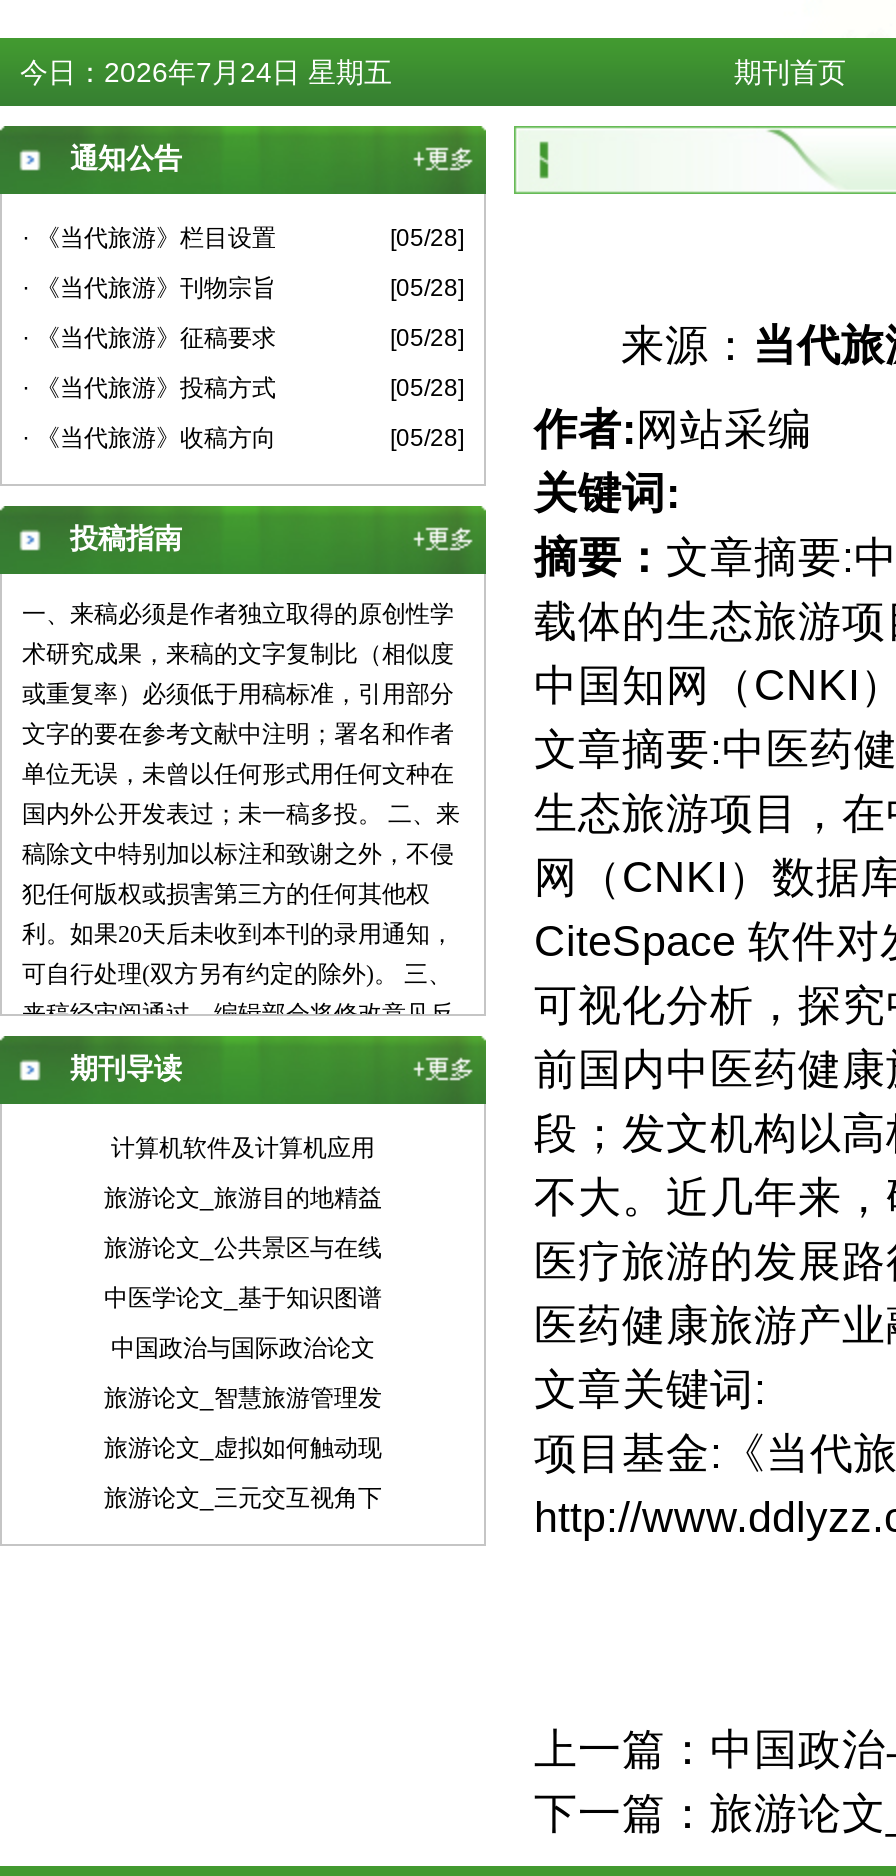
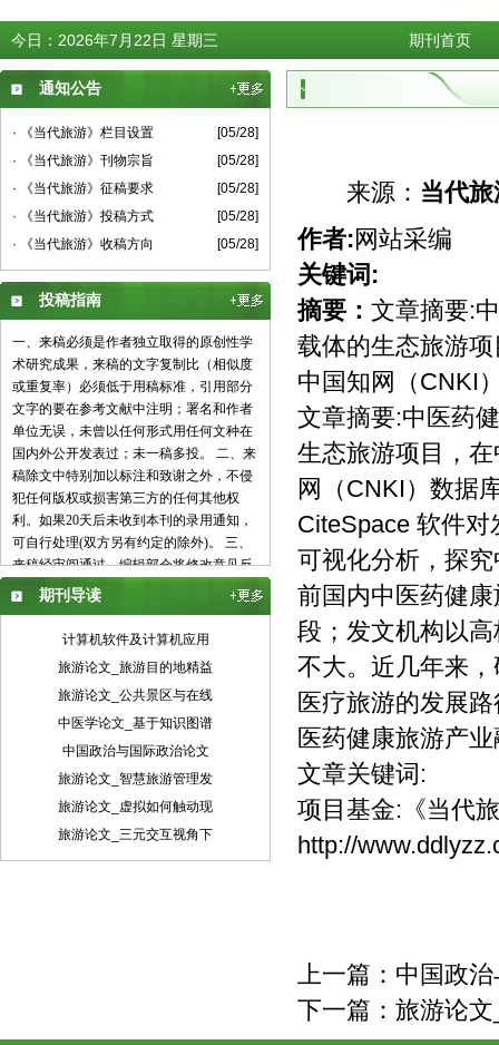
- 今日：2026年7月24日 星期五
+ 今日：2026年7月22日 星期三
